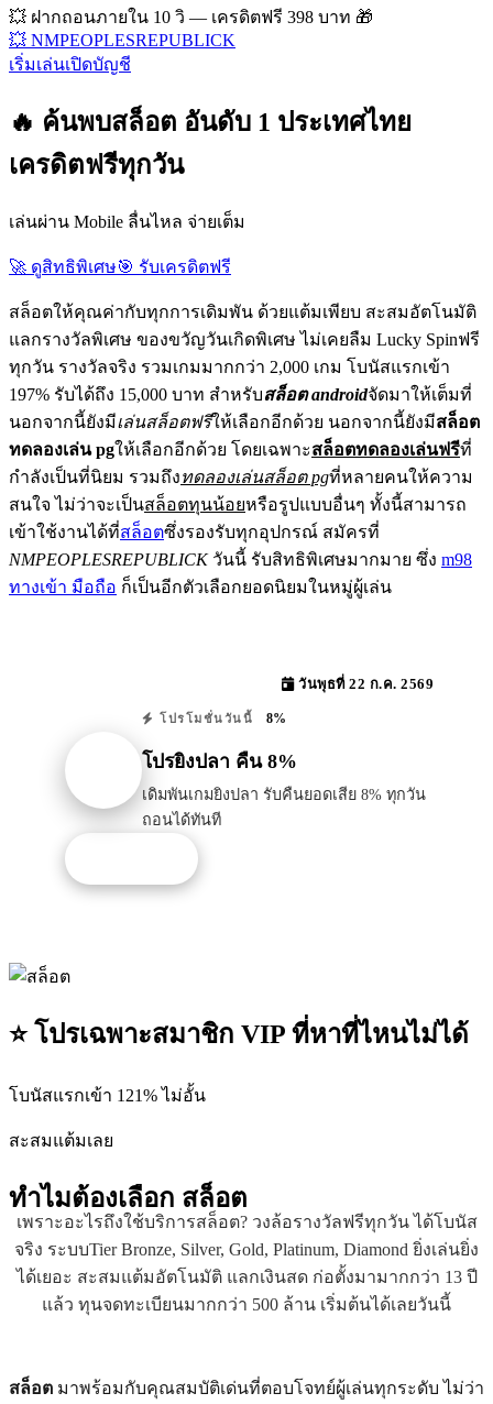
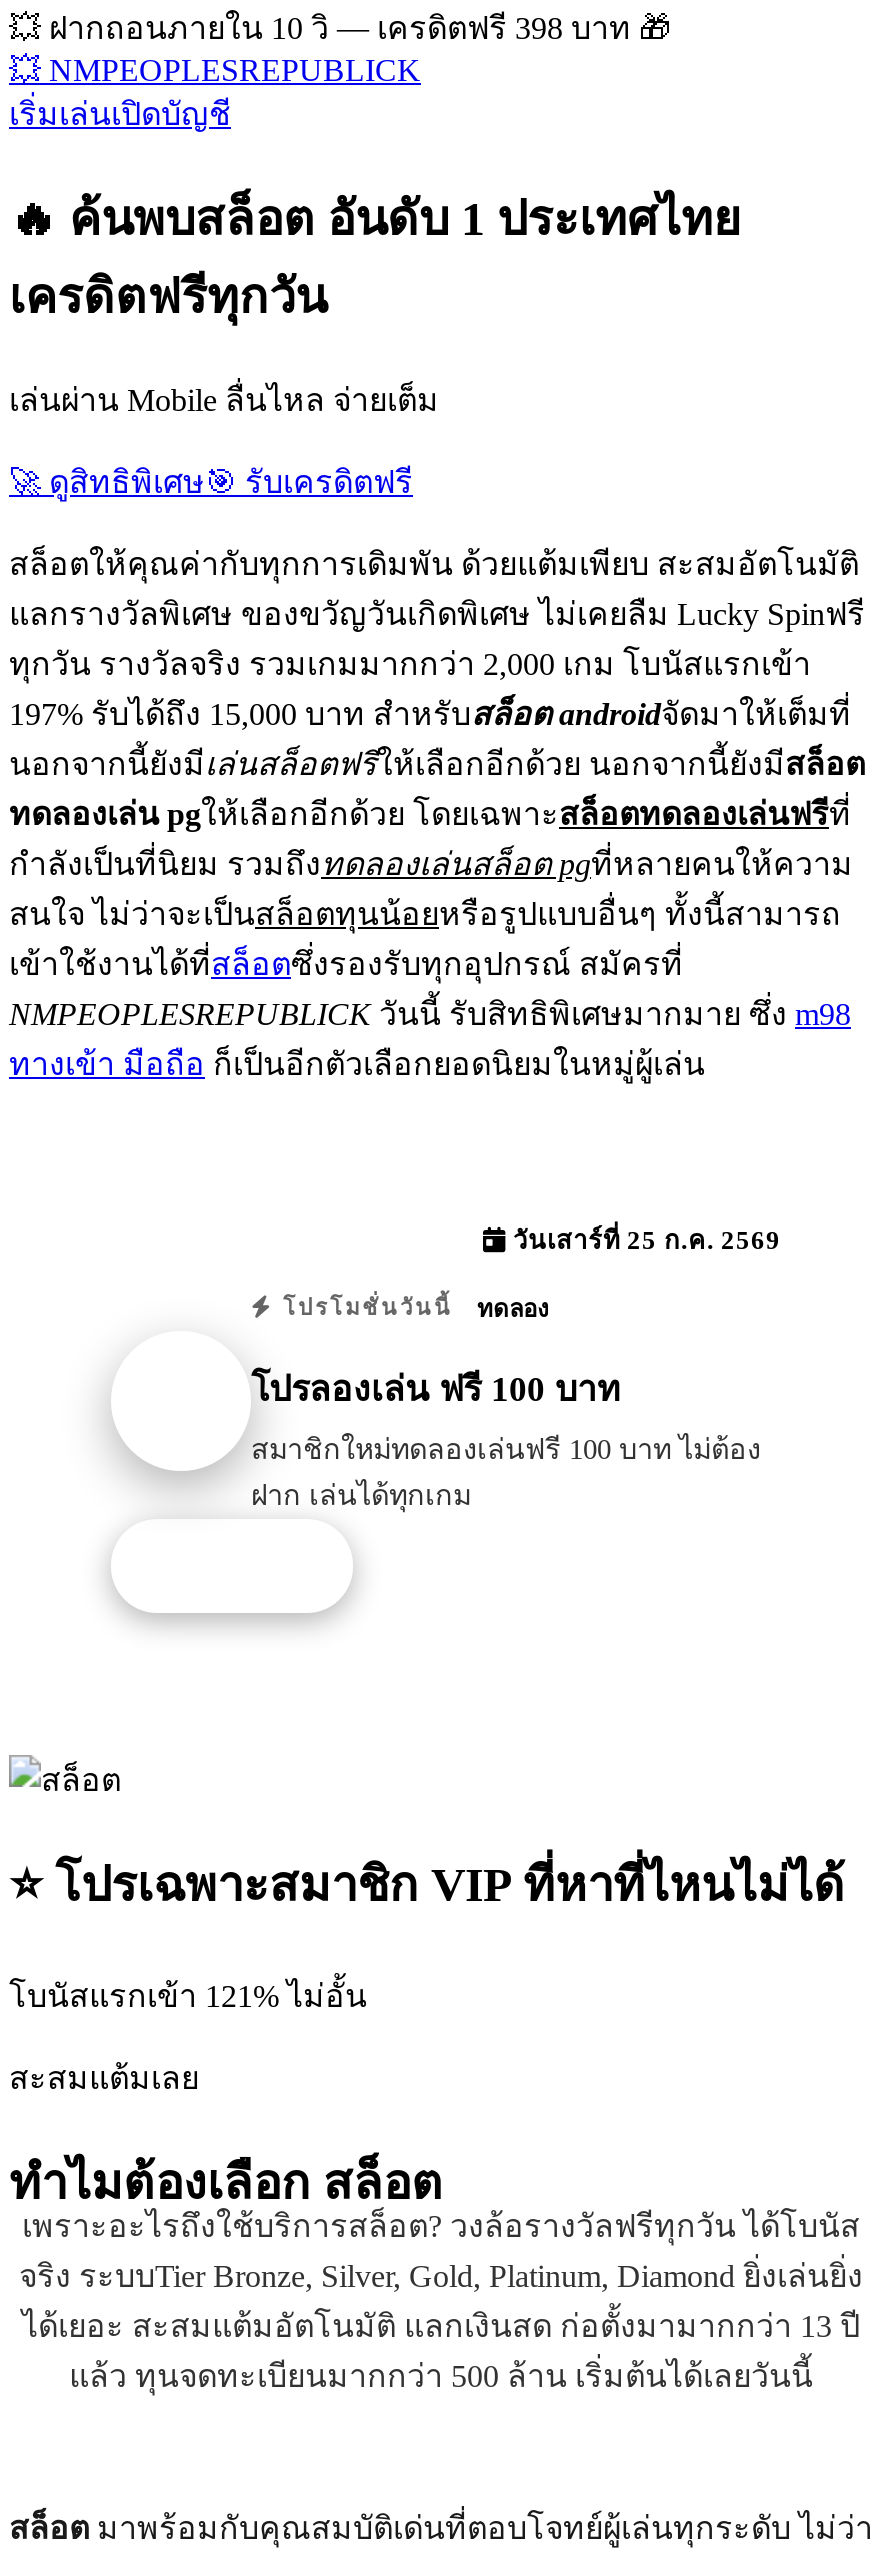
- วันพุธที่ 22 ก.ค. 2569
+ วันเสาร์ที่ 25 ก.ค. 2569

- 8%
+ ทดลอง

- โปรยิงปลา คืน 8%
+ โปรลองเล่น ฟรี 100 บาท

- เดิมพันเกมยิงปลา รับคืนยอดเสีย 8% ทุกวัน
- ถอนได้ทันที
+ สมาชิกใหม่ทดลองเล่นฟรี 100 บาท ไม่ต้อง
+ ฝาก เล่นได้ทุกเกม
